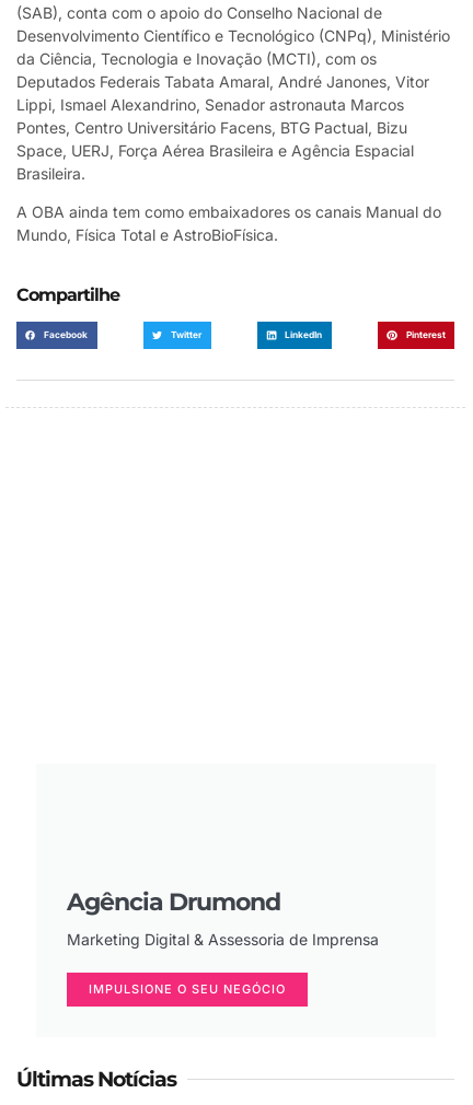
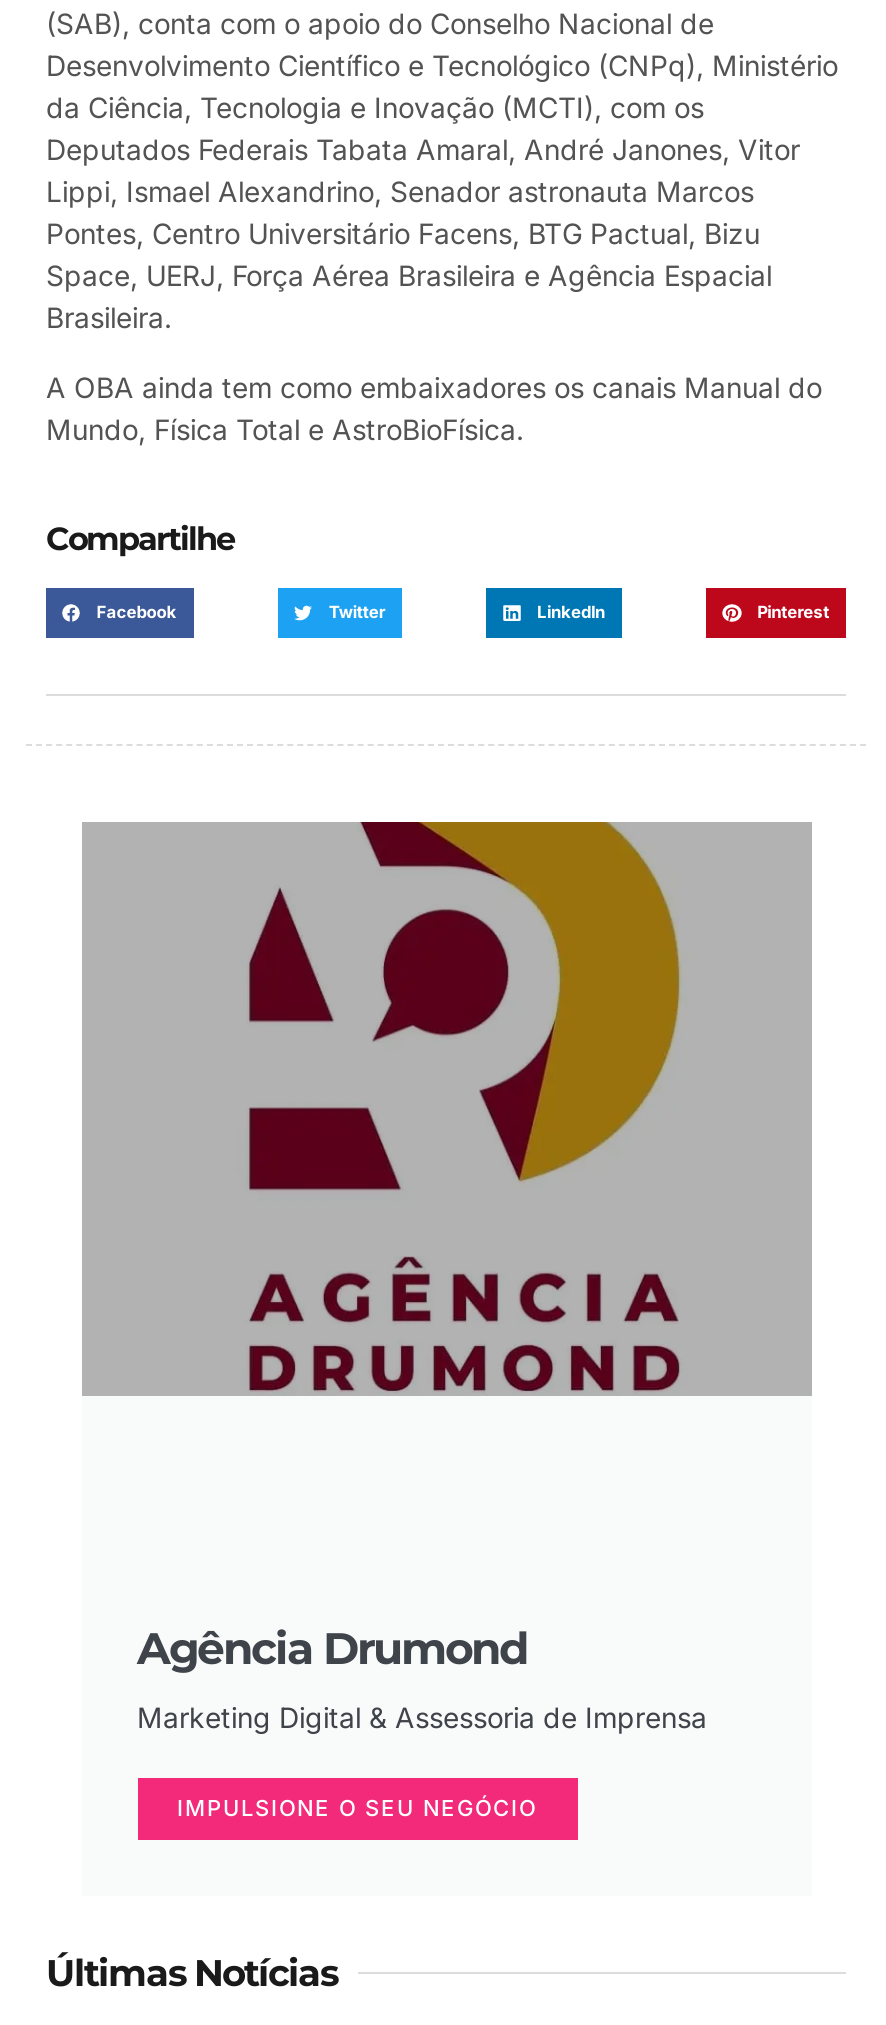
+ [image]
